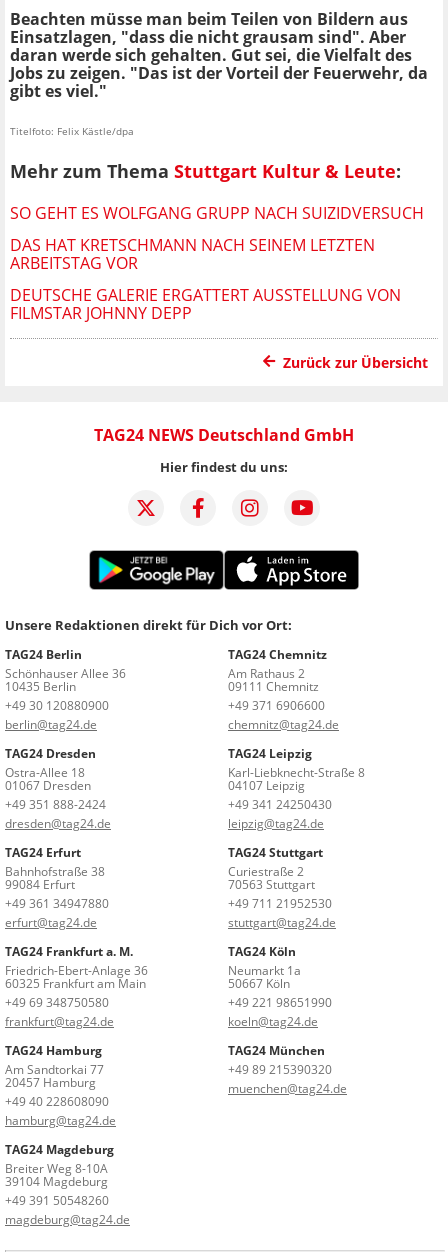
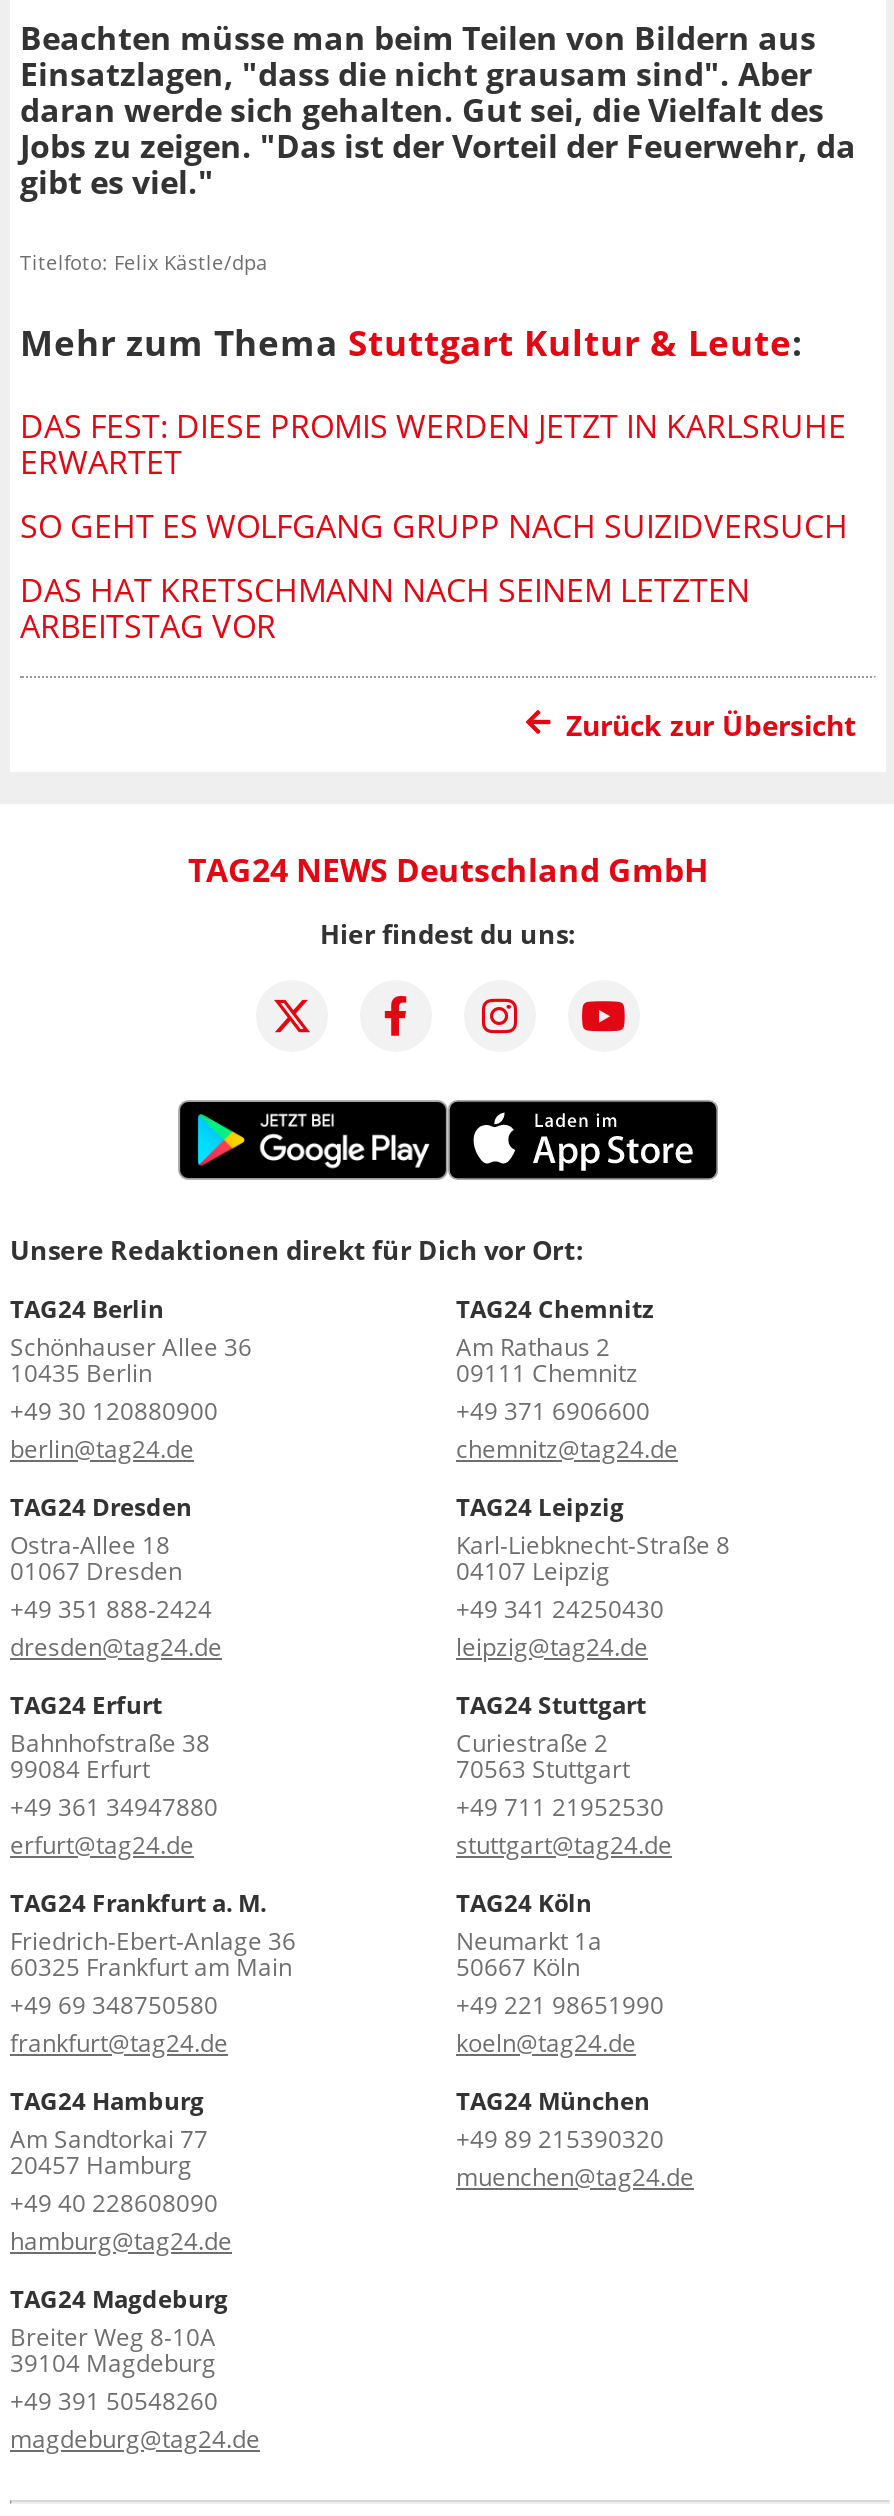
+ DAS FEST: DIESE PROMIS WERDEN JETZT IN KARLSRUHE
+ ERWARTET

moved down: SO GEHT ES WOLFGANG GRUPP NACH SUIZIDVERSUCH | DAS HAT KRETSCHMANN NACH SEINEM LETZTEN | ARBEITSTAG VOR

- DEUTSCHE GALERIE ERGATTERT AUSSTELLUNG VON
- FILMSTAR JOHNNY DEPP
